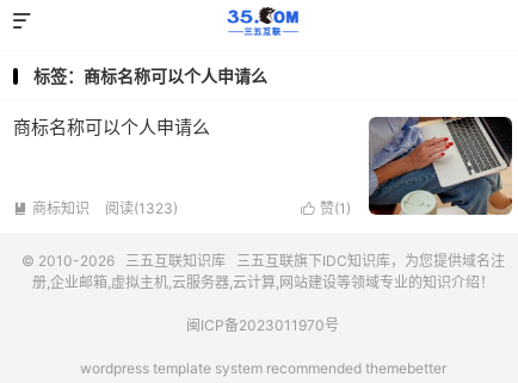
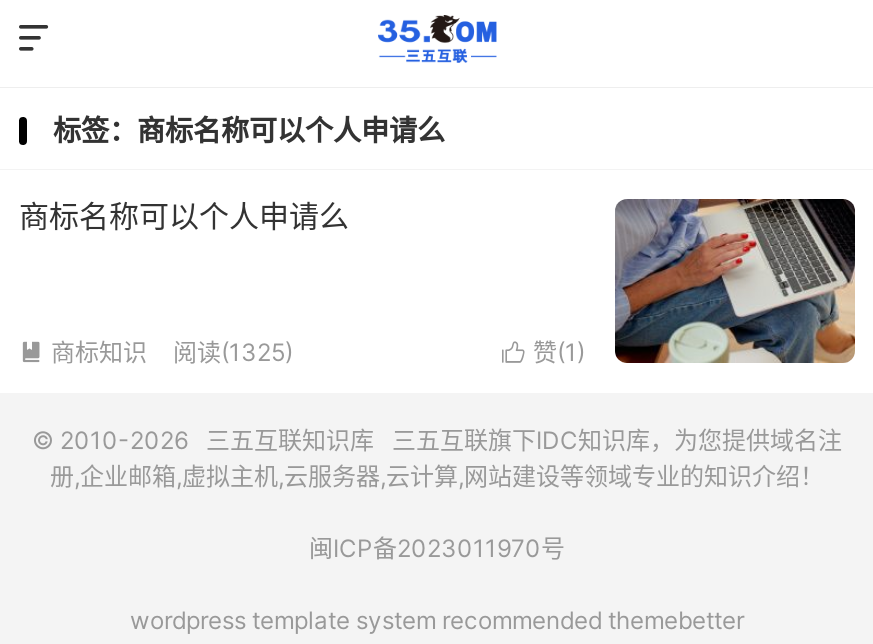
- 阅读(1323)
+ 阅读(1325)
